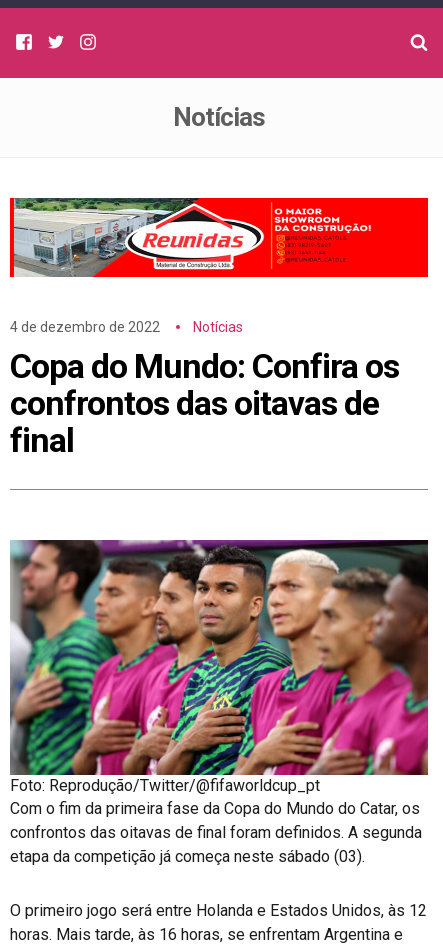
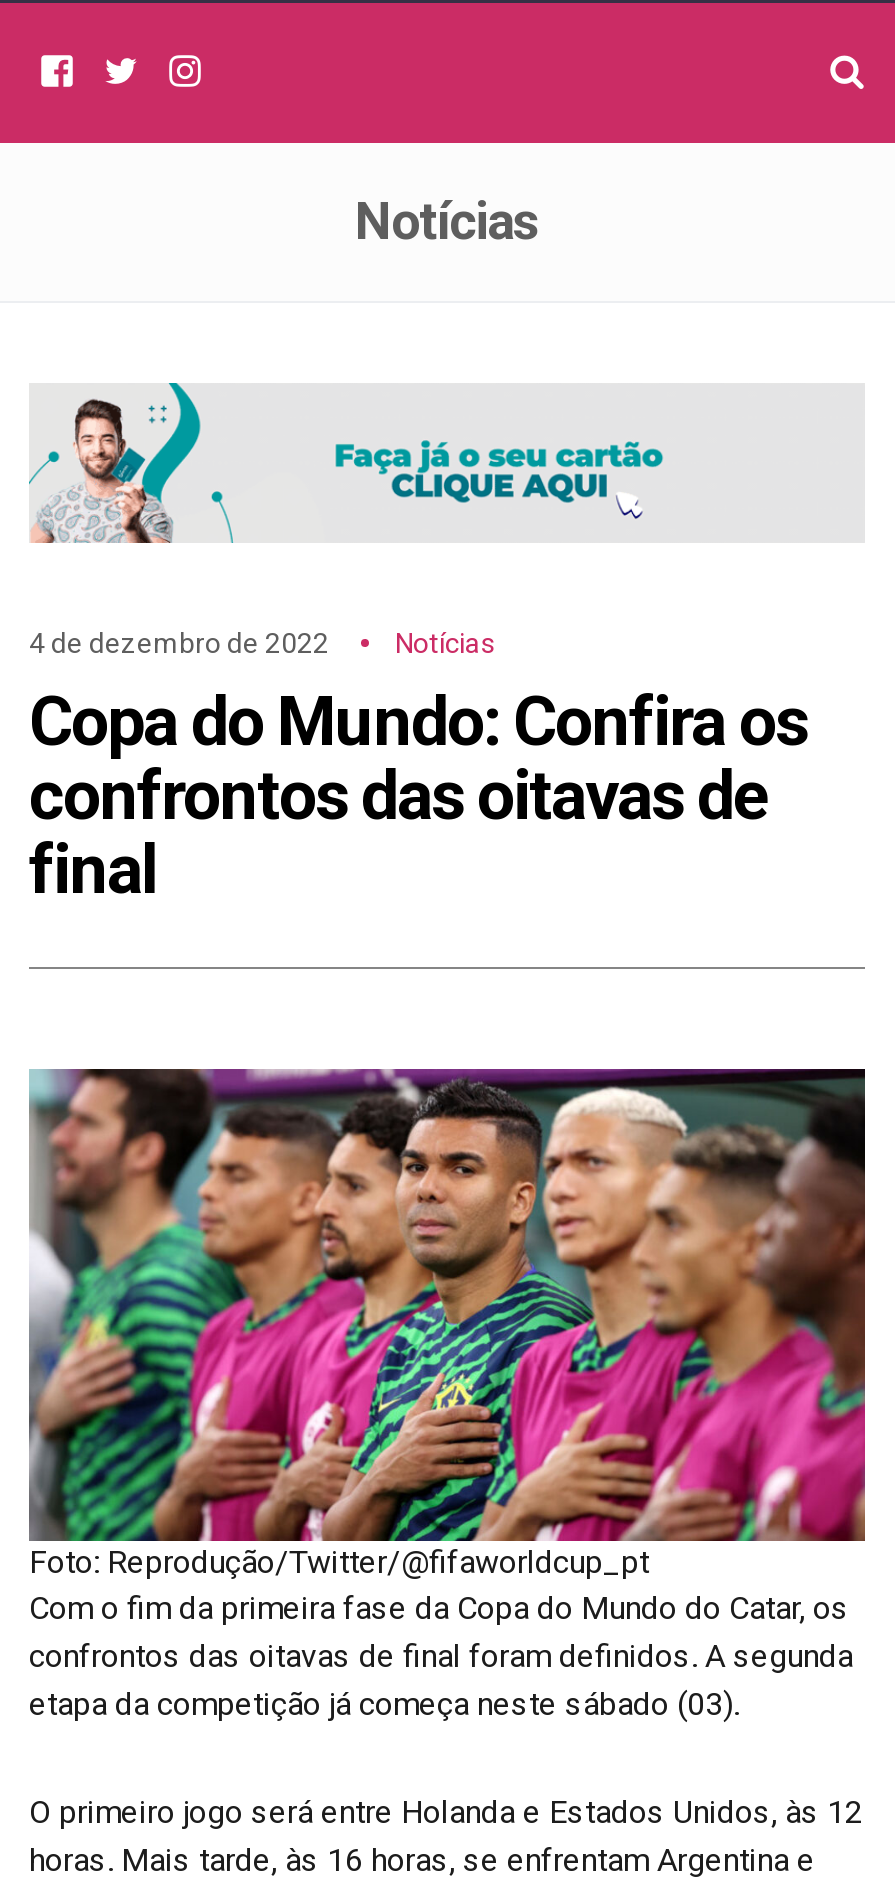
- [image]
+ [image]
